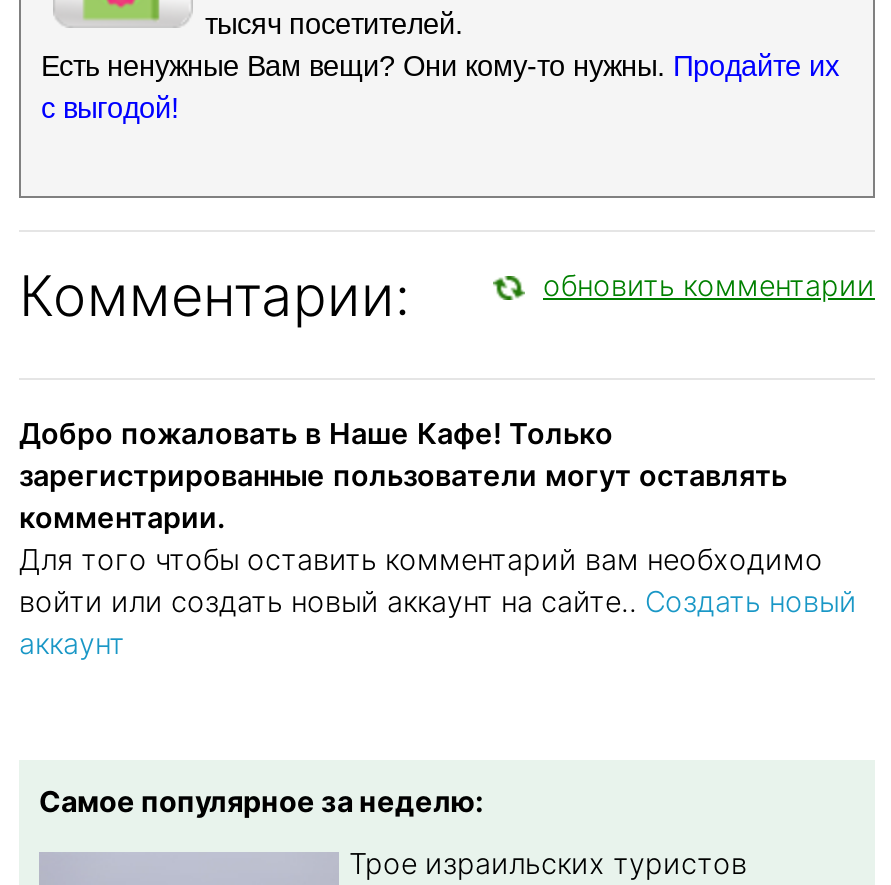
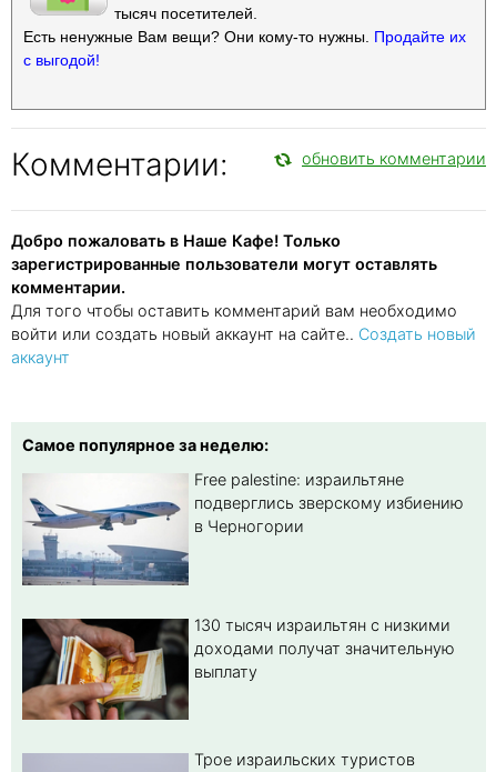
+ [image]
+ 130 тысяч израильтян с низкими
+ доходами получат значительную
+ выплату

+ [image]
+ Free palestine: израильтяне
+ подверглись зверскому избиению
+ в Черногории
